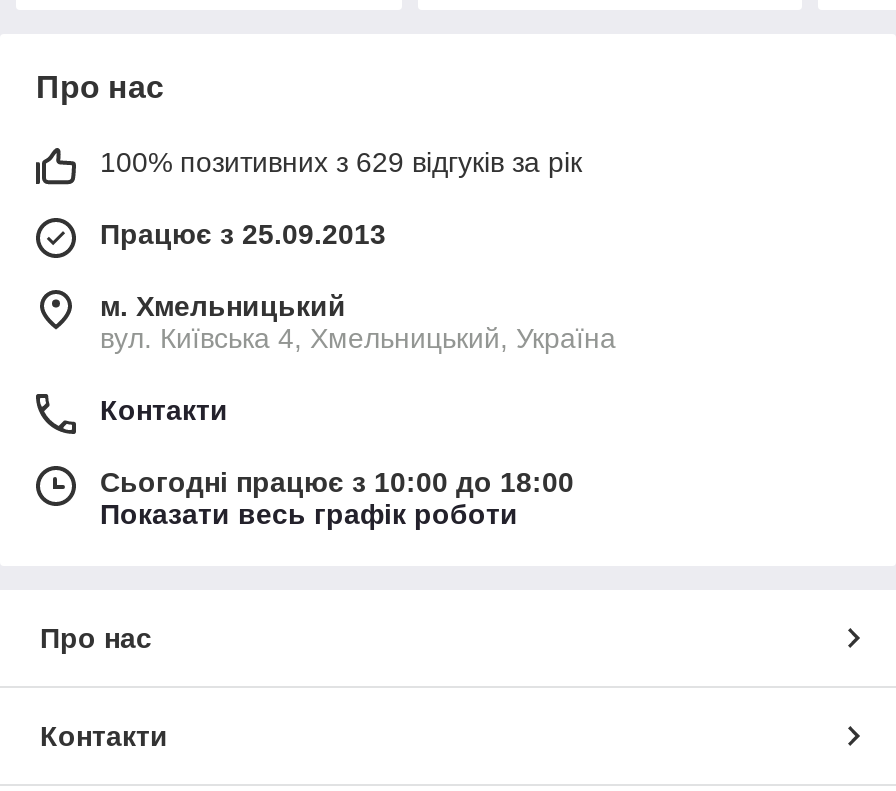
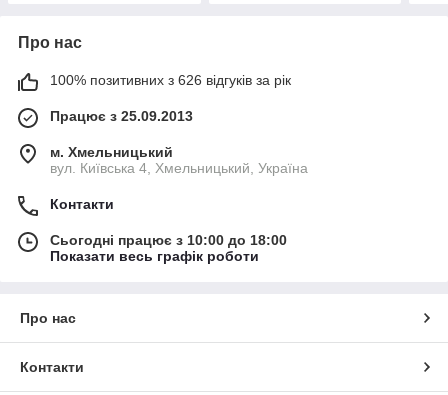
- 100% позитивних з 629 відгуків за рік
+ 100% позитивних з 626 відгуків за рік
